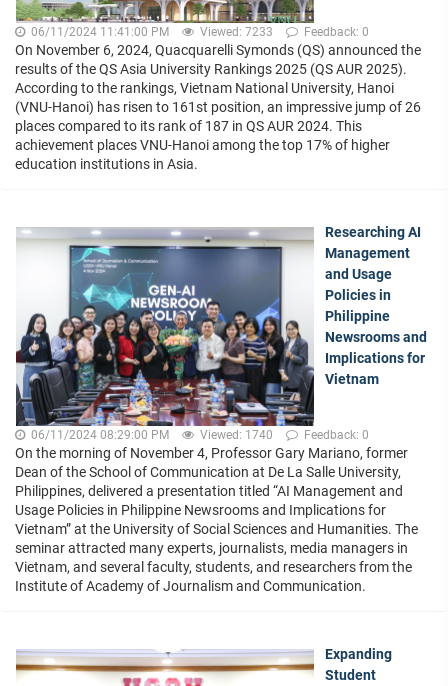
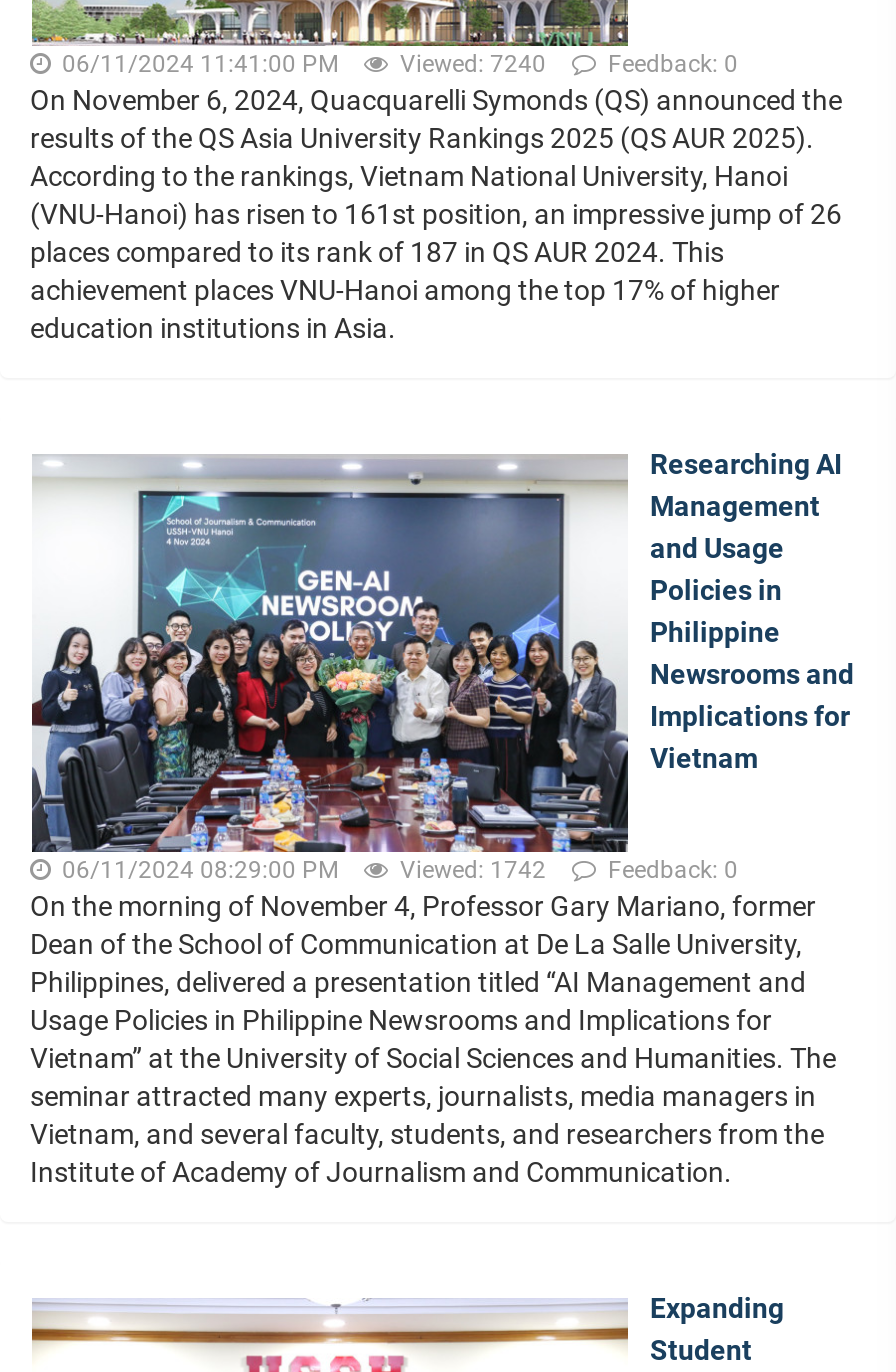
- 06/11/2024 11:41:00 PM Viewed: 7233 Feedback: 0
+ 06/11/2024 11:41:00 PM Viewed: 7240 Feedback: 0

- 06/11/2024 08:29:00 PM Viewed: 1740 Feedback: 0
+ 06/11/2024 08:29:00 PM Viewed: 1742 Feedback: 0
